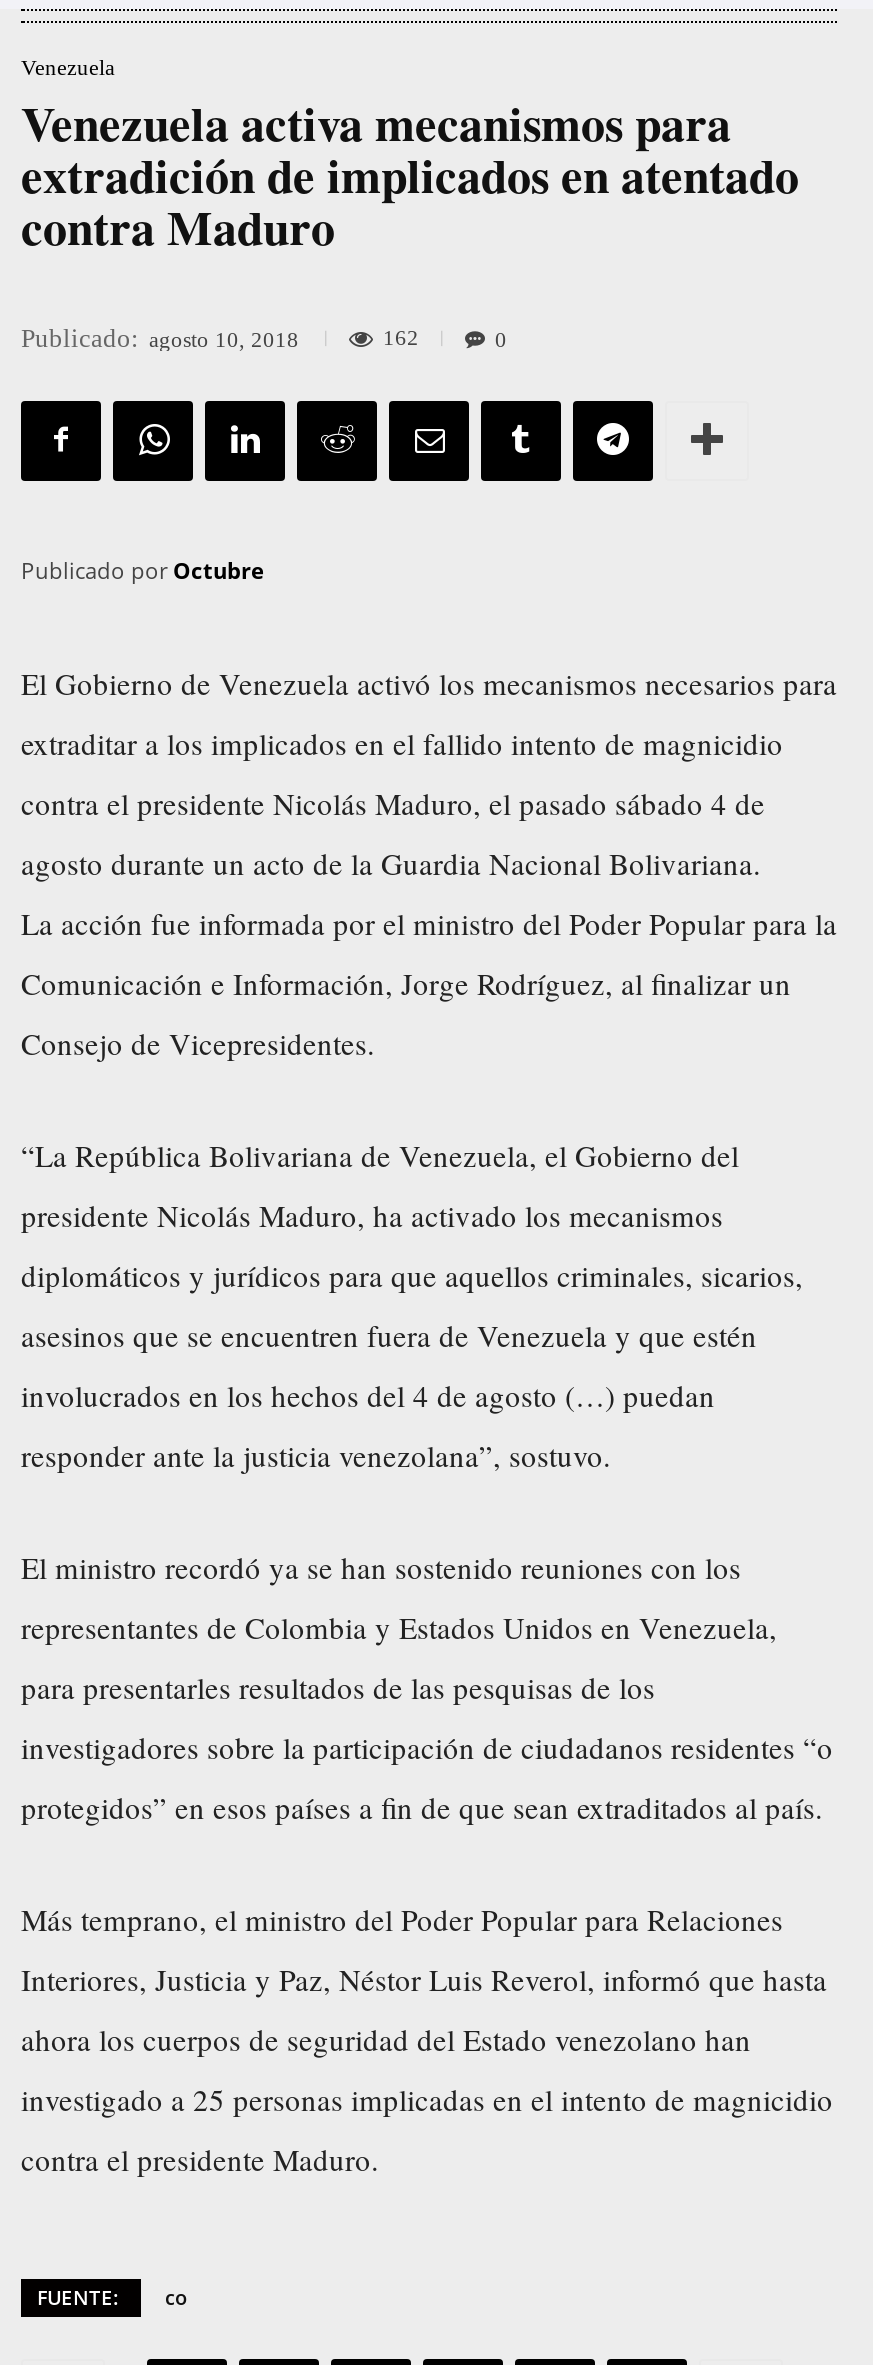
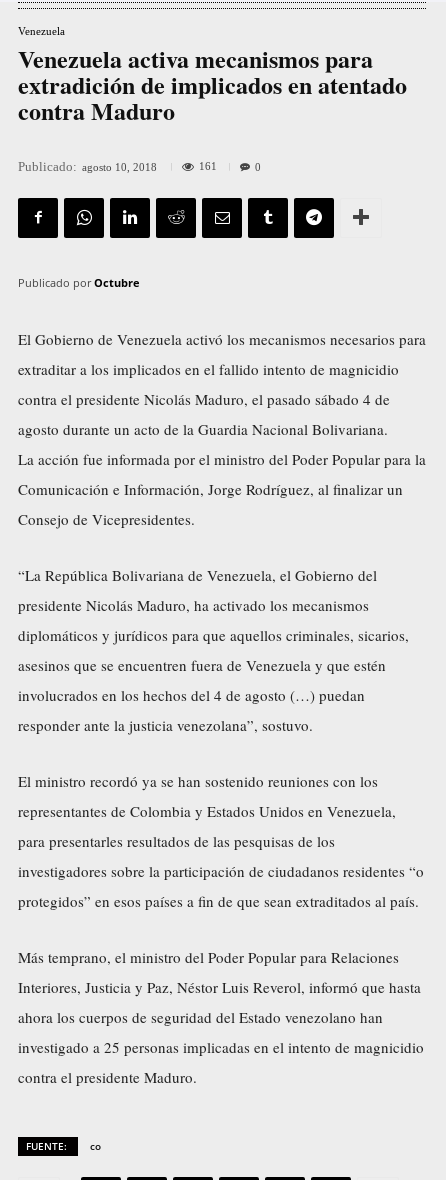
- 162
+ 161
